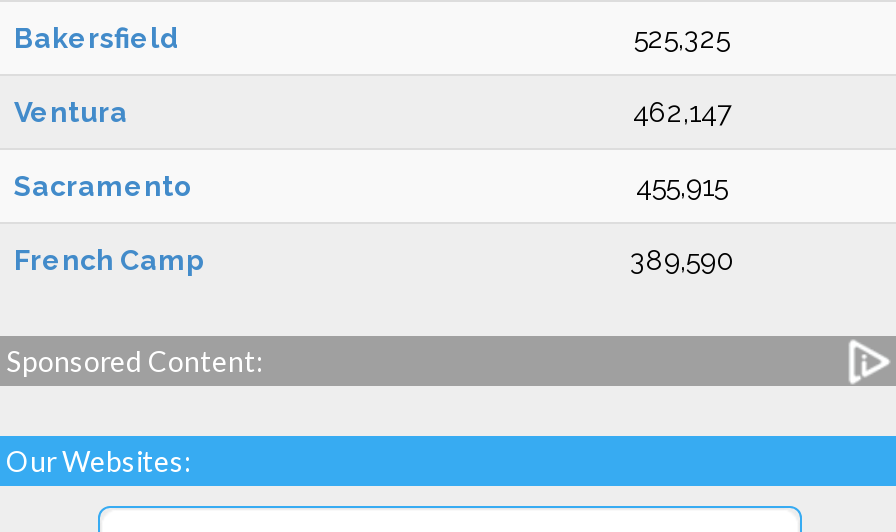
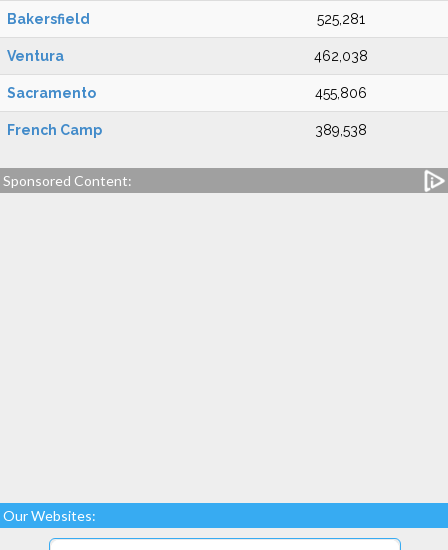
- 525,325
+ 525,281

- 462,147
+ 462,038

- 455,915
+ 455,806

- 389,590
+ 389,538
